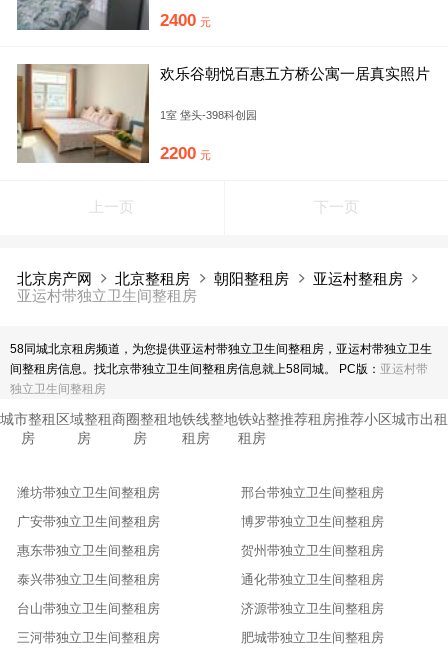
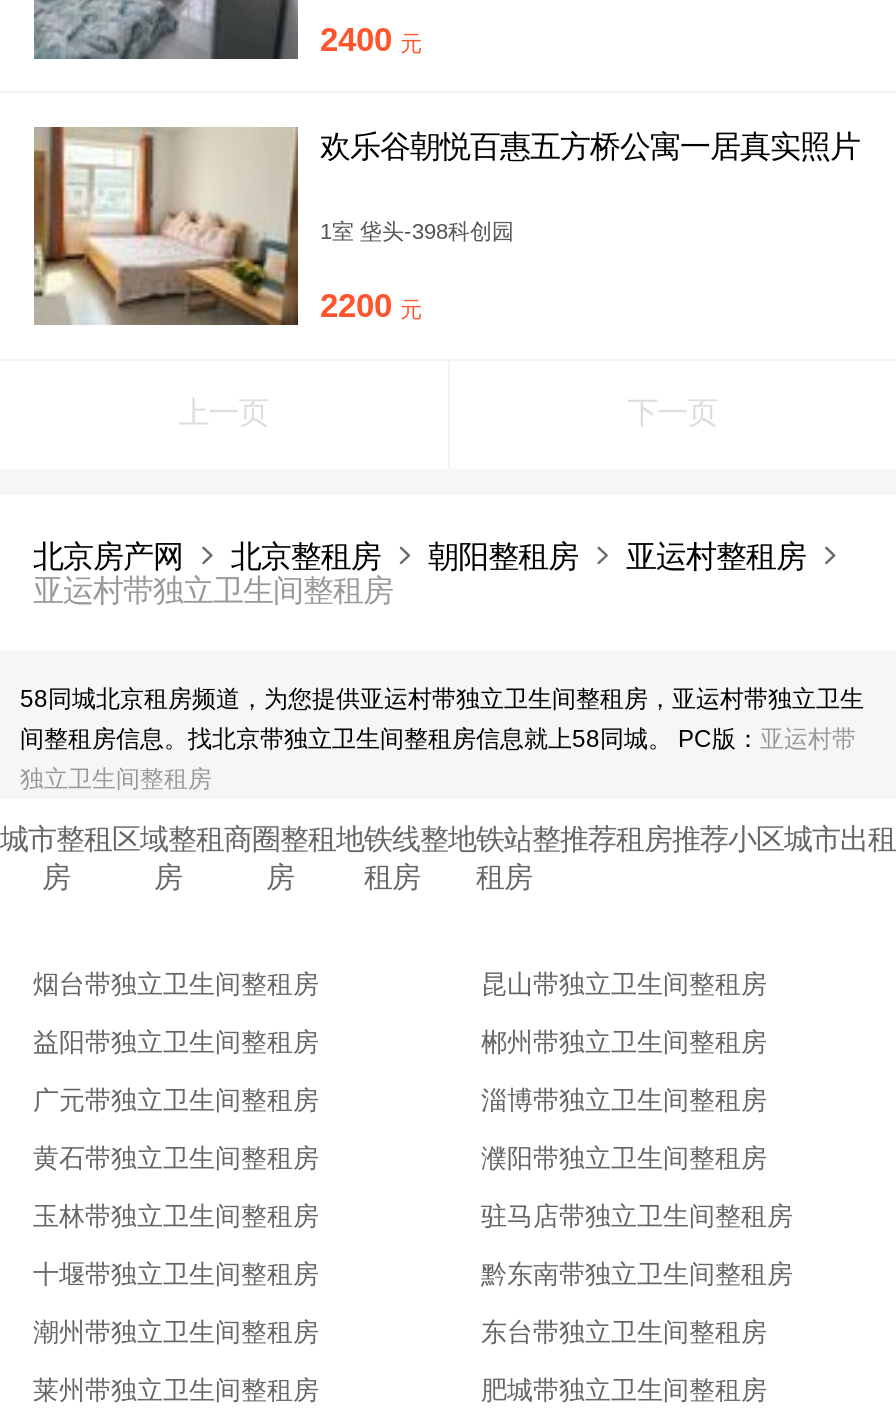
- 潍坊带独立卫生间整租房
- 邢台带独立卫生间整租房
- 广安带独立卫生间整租房
- 博罗带独立卫生间整租房
- 惠东带独立卫生间整租房
- 贺州带独立卫生间整租房
- 泰兴带独立卫生间整租房
- 通化带独立卫生间整租房
- 台山带独立卫生间整租房
- 济源带独立卫生间整租房
- 三河带独立卫生间整租房
+ 烟台带独立卫生间整租房
+ 昆山带独立卫生间整租房
+ 益阳带独立卫生间整租房
+ 郴州带独立卫生间整租房
+ 广元带独立卫生间整租房
+ 淄博带独立卫生间整租房
+ 黄石带独立卫生间整租房
+ 濮阳带独立卫生间整租房
+ 玉林带独立卫生间整租房
+ 驻马店带独立卫生间整租房
+ 十堰带独立卫生间整租房
+ 黔东南带独立卫生间整租房
+ 潮州带独立卫生间整租房
+ 东台带独立卫生间整租房
+ 莱州带独立卫生间整租房
